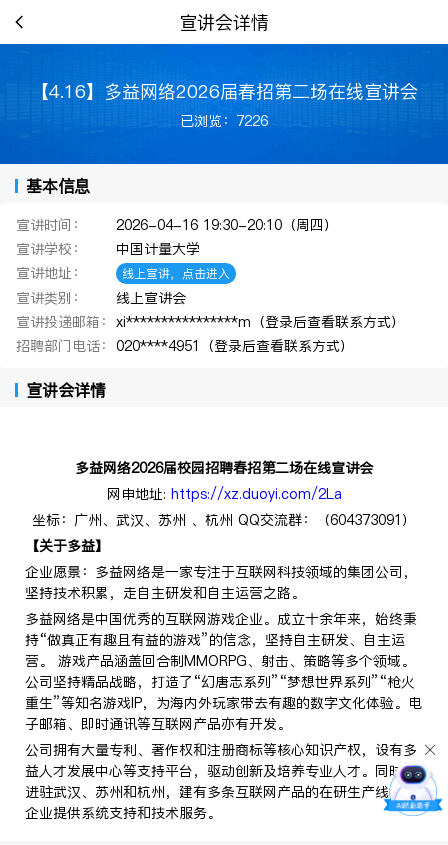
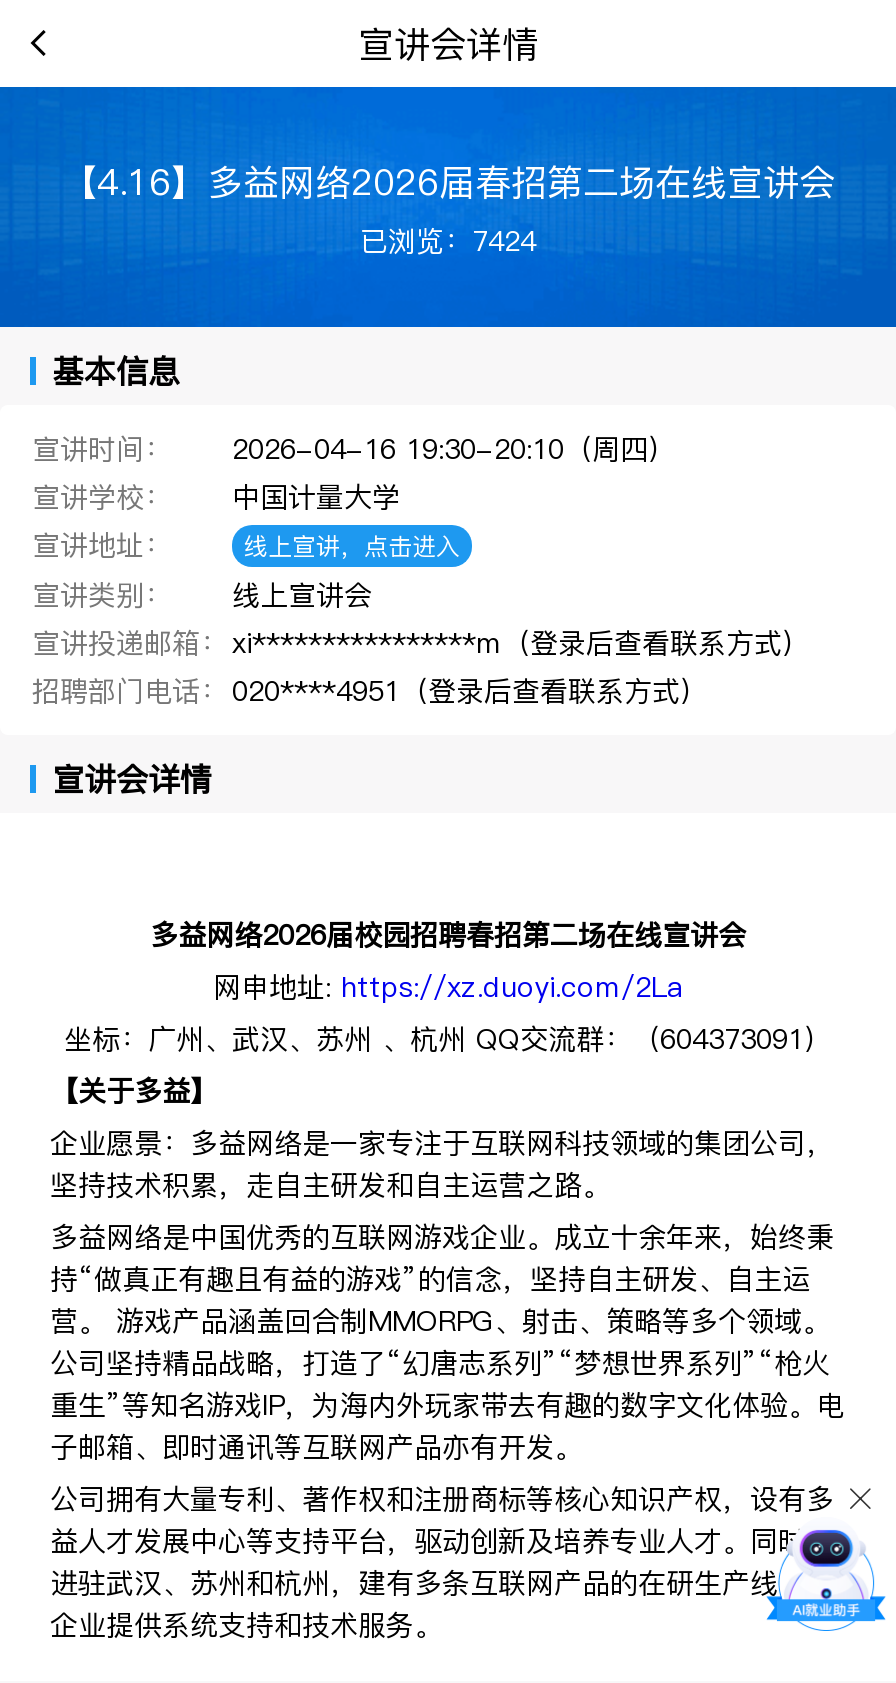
- 已浏览：7226
+ 已浏览：7424
